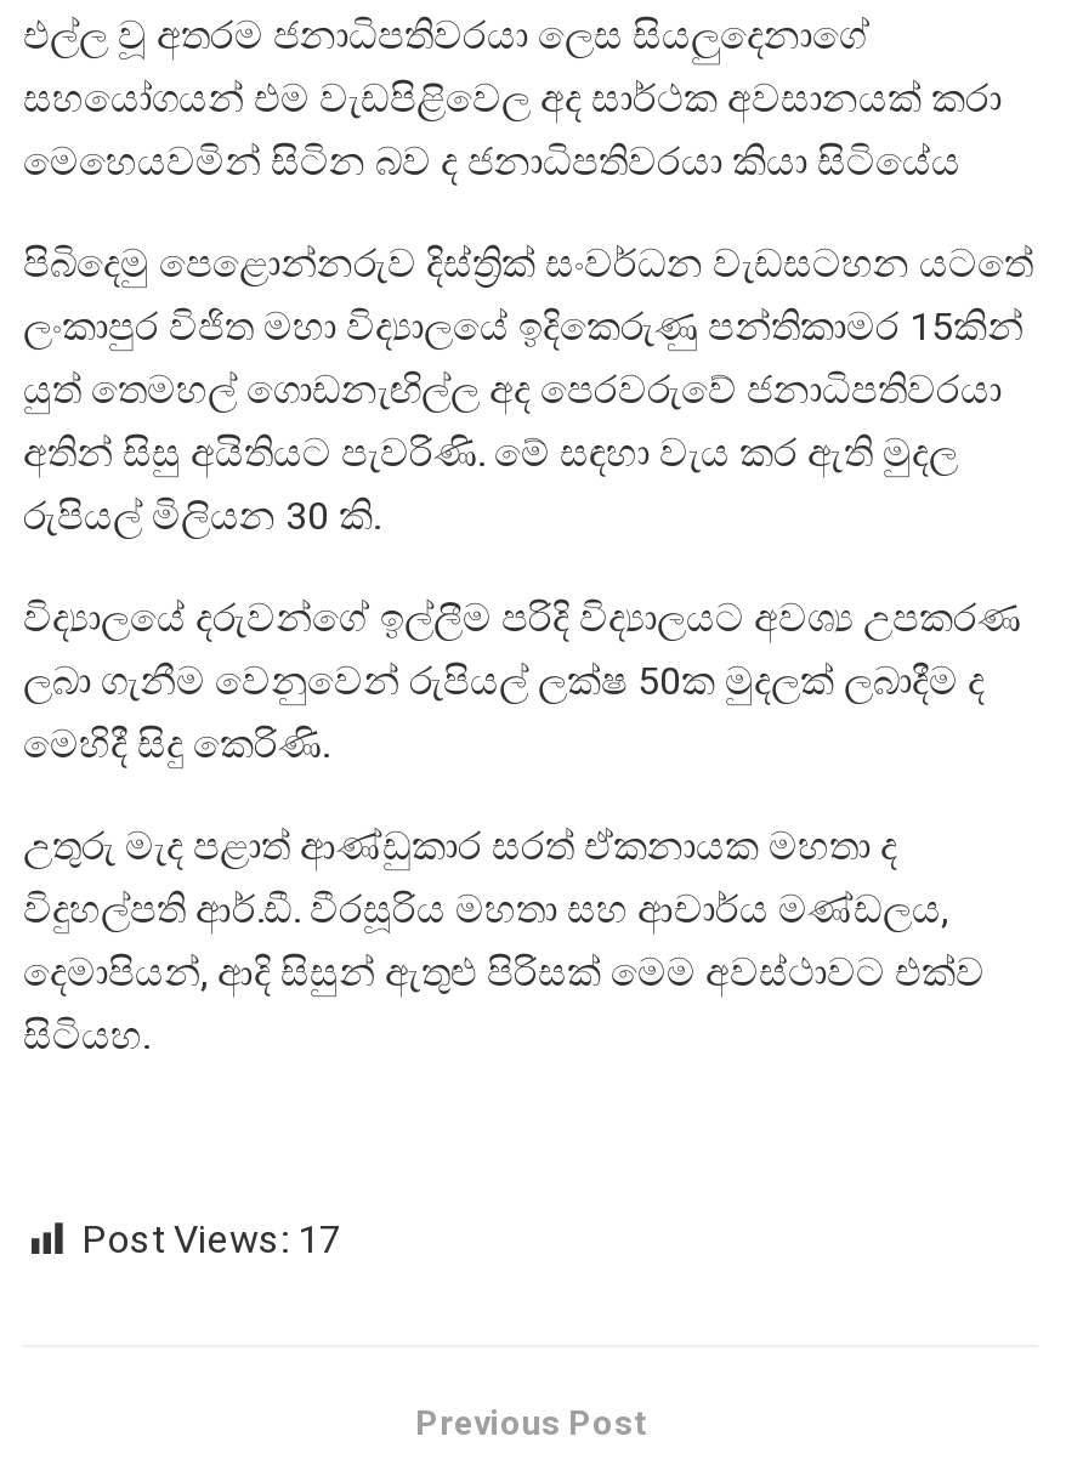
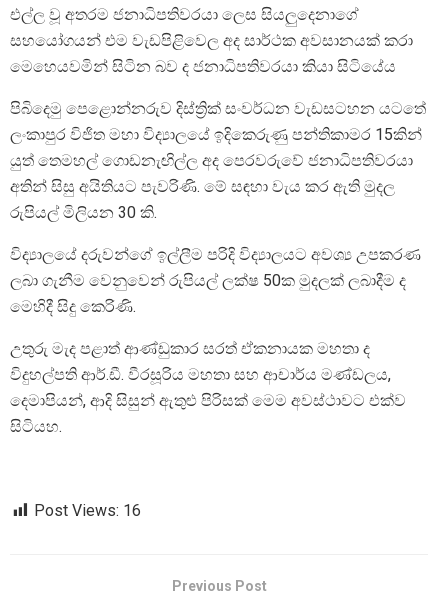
- Post Views: 17
+ Post Views: 16
